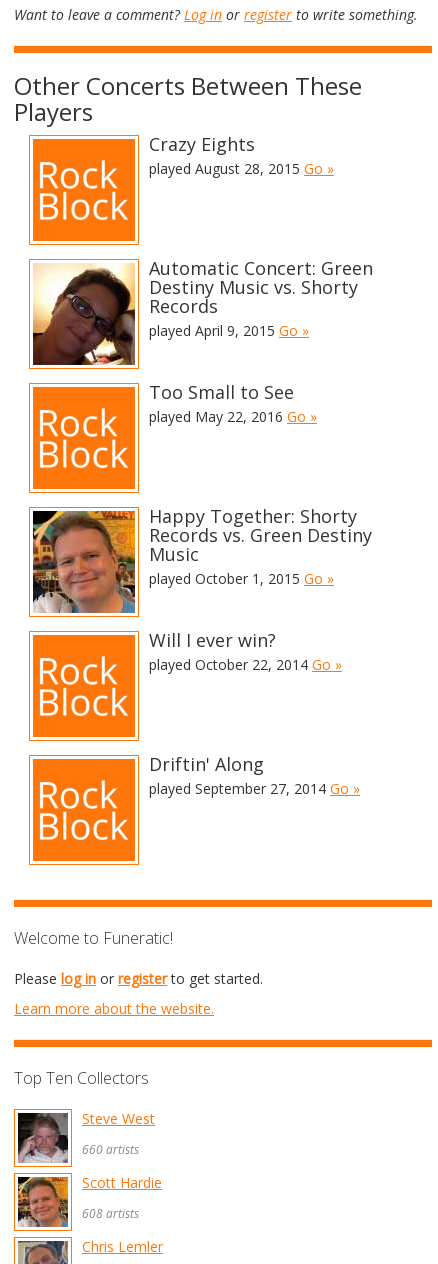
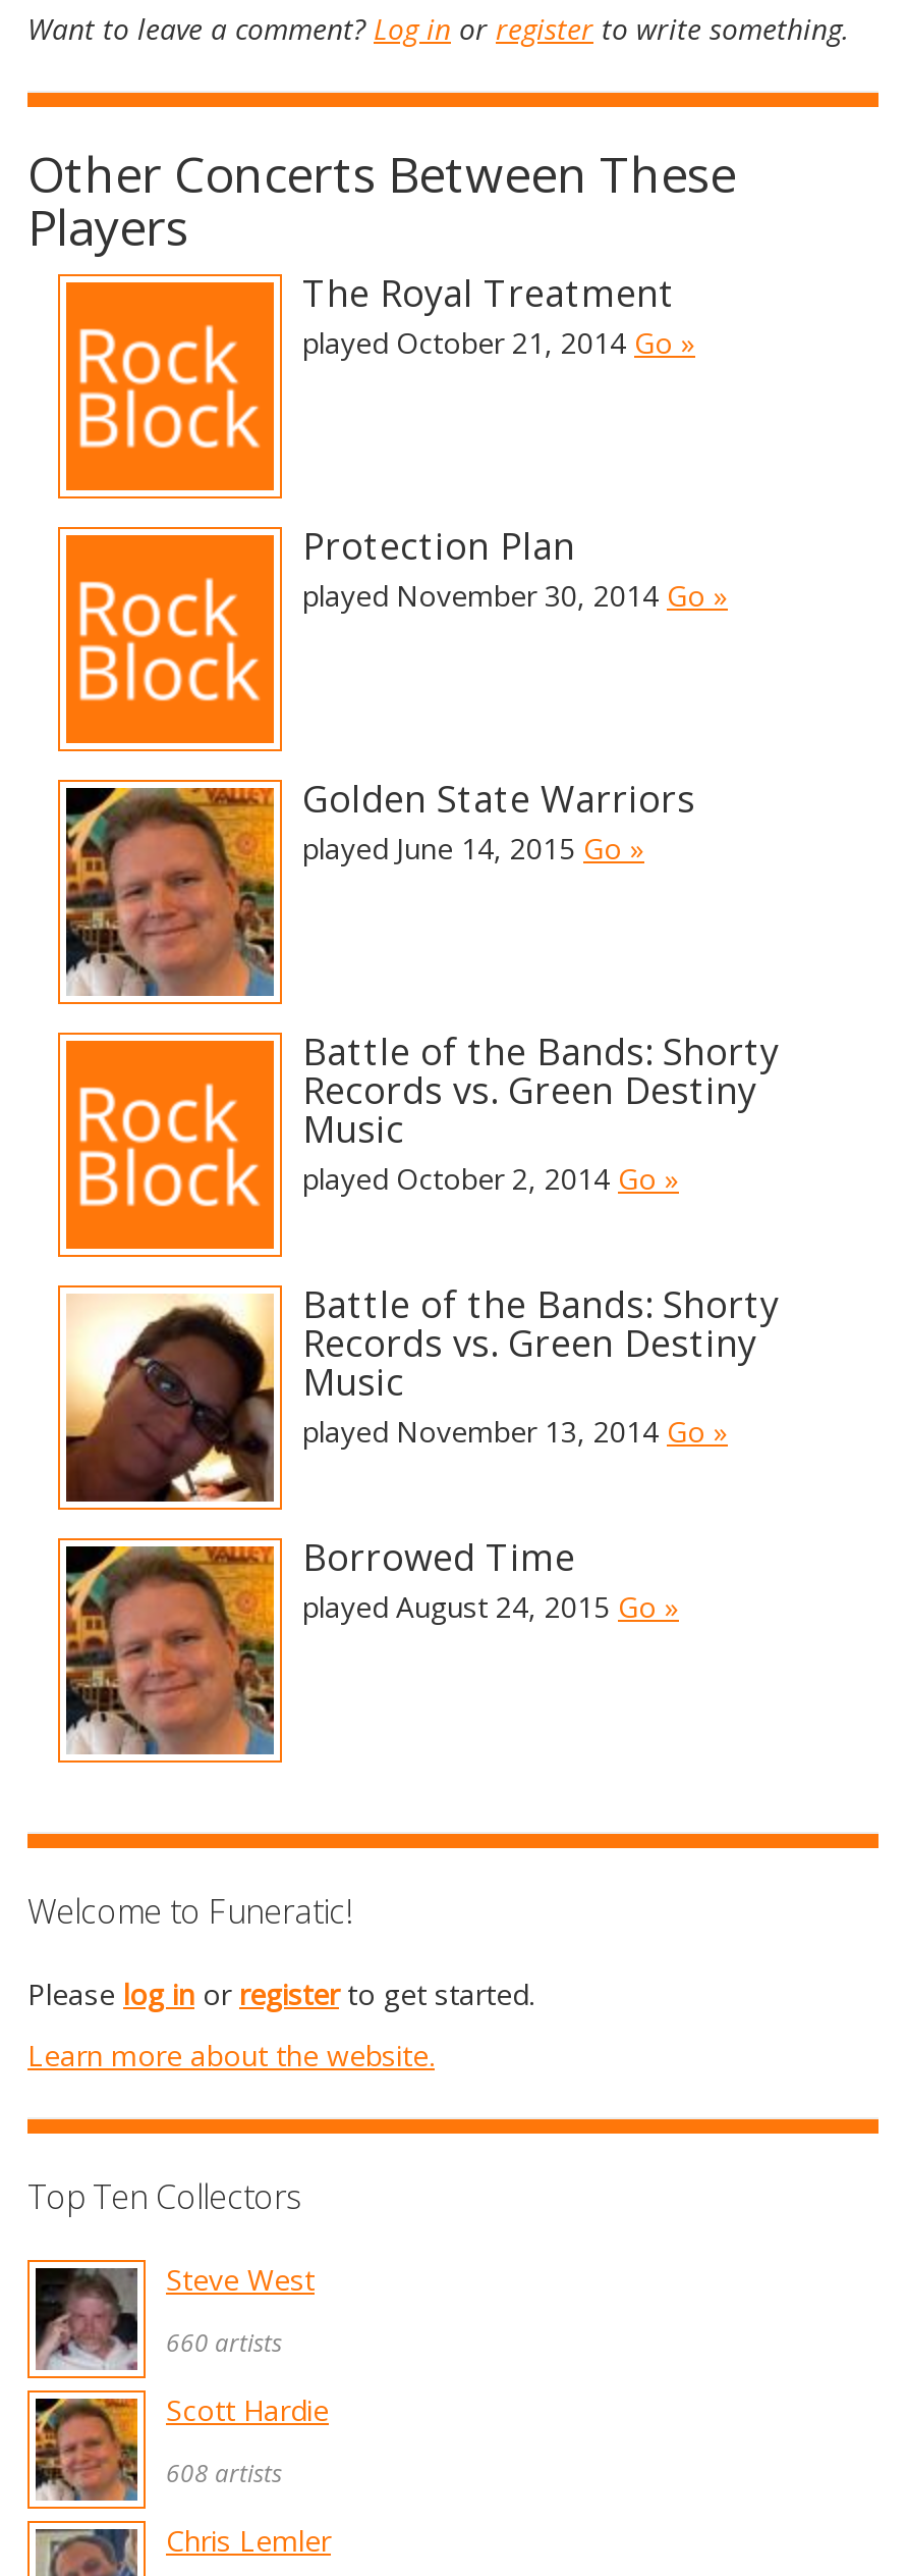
- Crazy Eights
- played August 28, 2015 Go »
+ The Royal Treatment
+ played October 21, 2014 Go »

- Automatic Concert: Green
- Destiny Music vs. Shorty
- Records
- played April 9, 2015 Go »
+ Protection Plan
+ played November 30, 2014 Go »

moved down: [image]

- Too Small to See
- played May 22, 2016 Go »
+ Golden State Warriors
+ played June 14, 2015 Go »

moved up: [image]

- Happy Together: Shorty
+ Battle of the Bands: Shorty

moved up: [image]

- played October 1, 2015 Go »
+ played October 2, 2014 Go »

- Will I ever win?
- played October 22, 2014 Go »
+ Battle of the Bands: Shorty
+ Records vs. Green Destiny
+ Music
+ played November 13, 2014 Go »

moved up: [image]

- [image]
- Driftin' Along
- played September 27, 2014 Go »
+ [image]
+ Borrowed Time
+ played August 24, 2015 Go »
